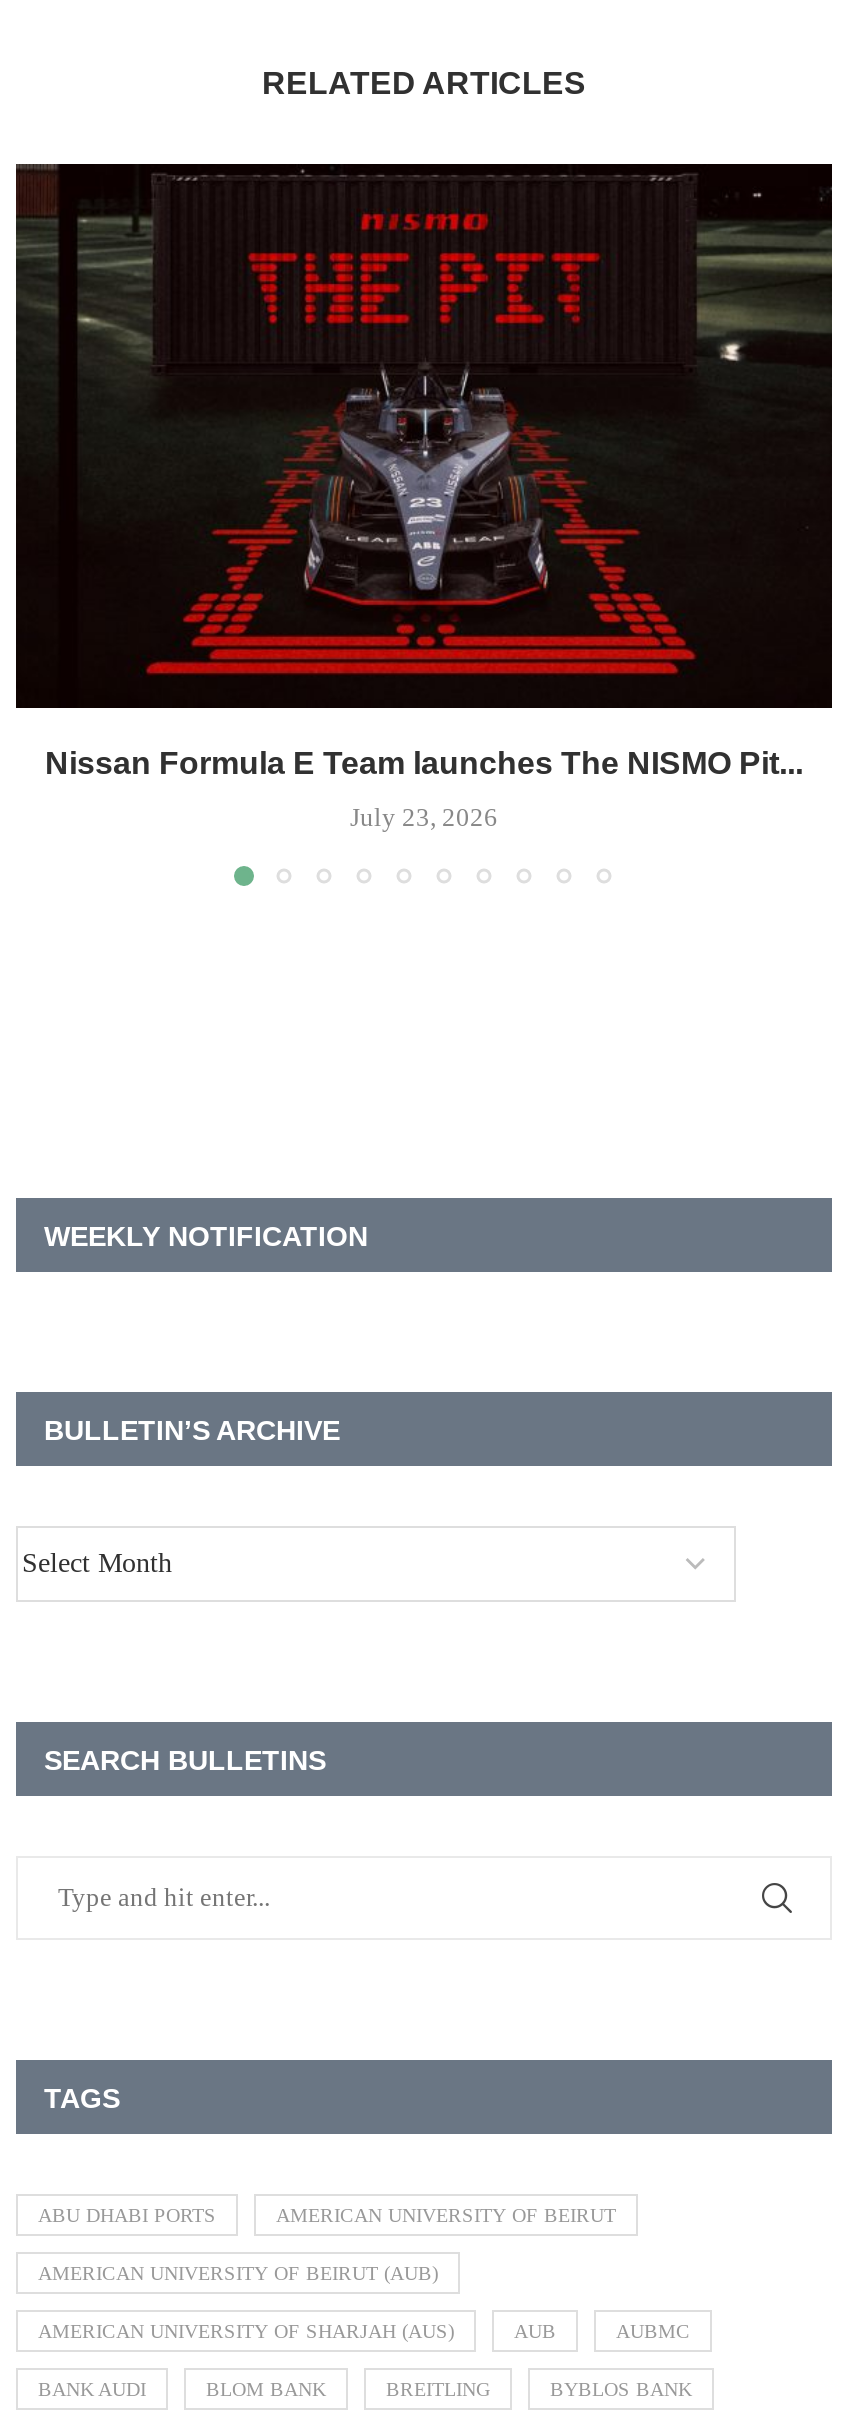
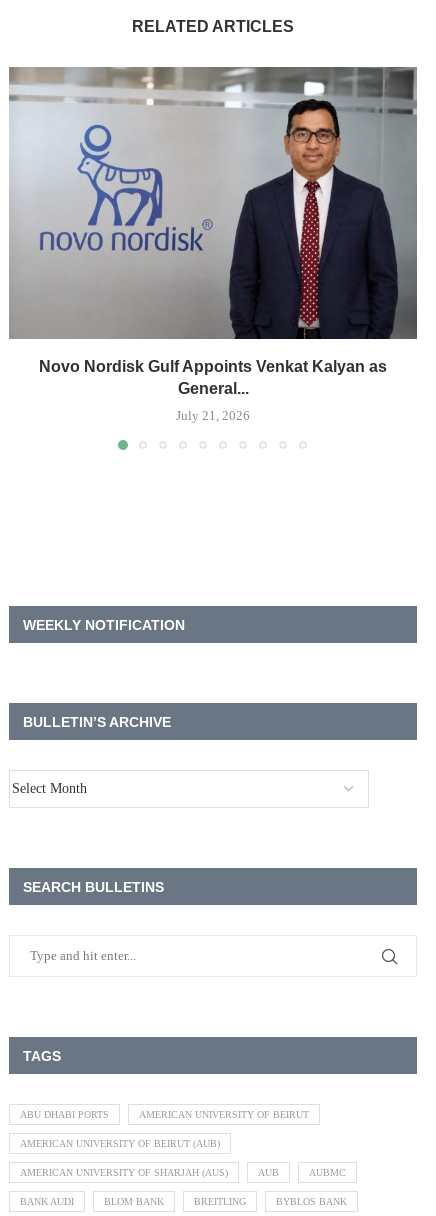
- [image]
- Nissan Formula E Team launches The NISMO Pit...
+ [image]
+ Novo Nordisk Gulf Appoints Venkat Kalyan as
+ General...

- July 23, 2026
+ July 21, 2026
